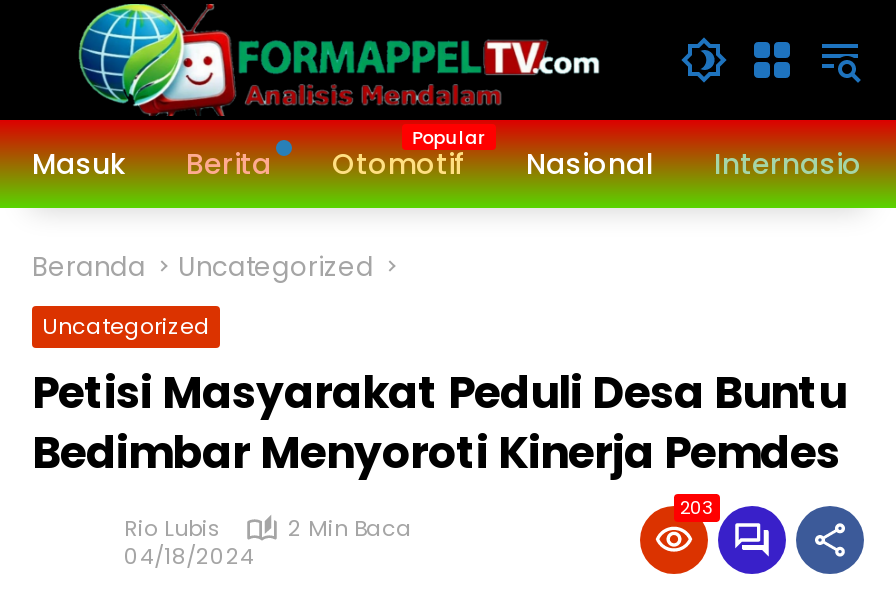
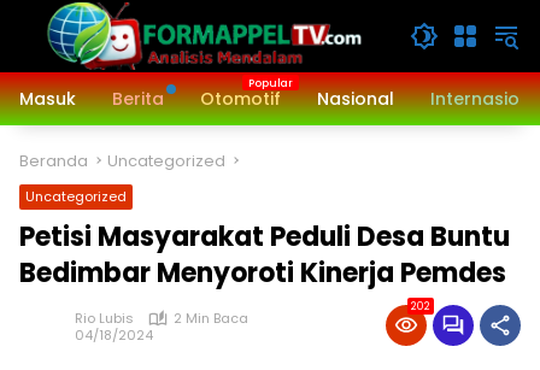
- 203
+ 202
